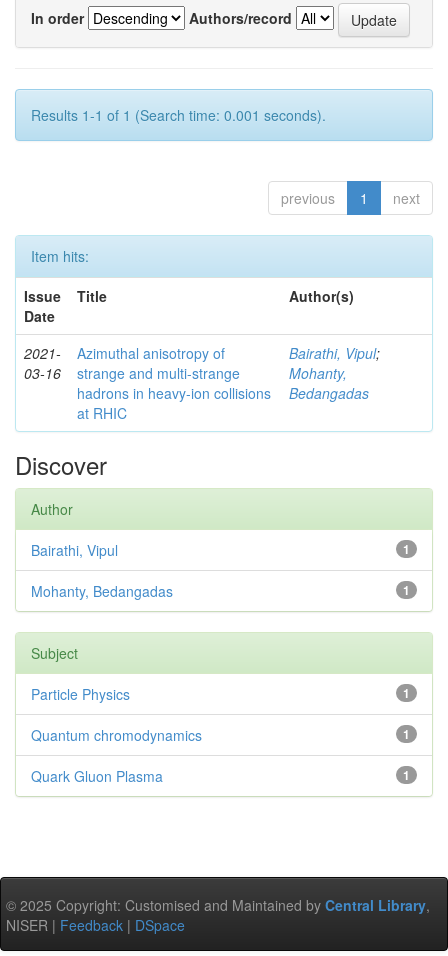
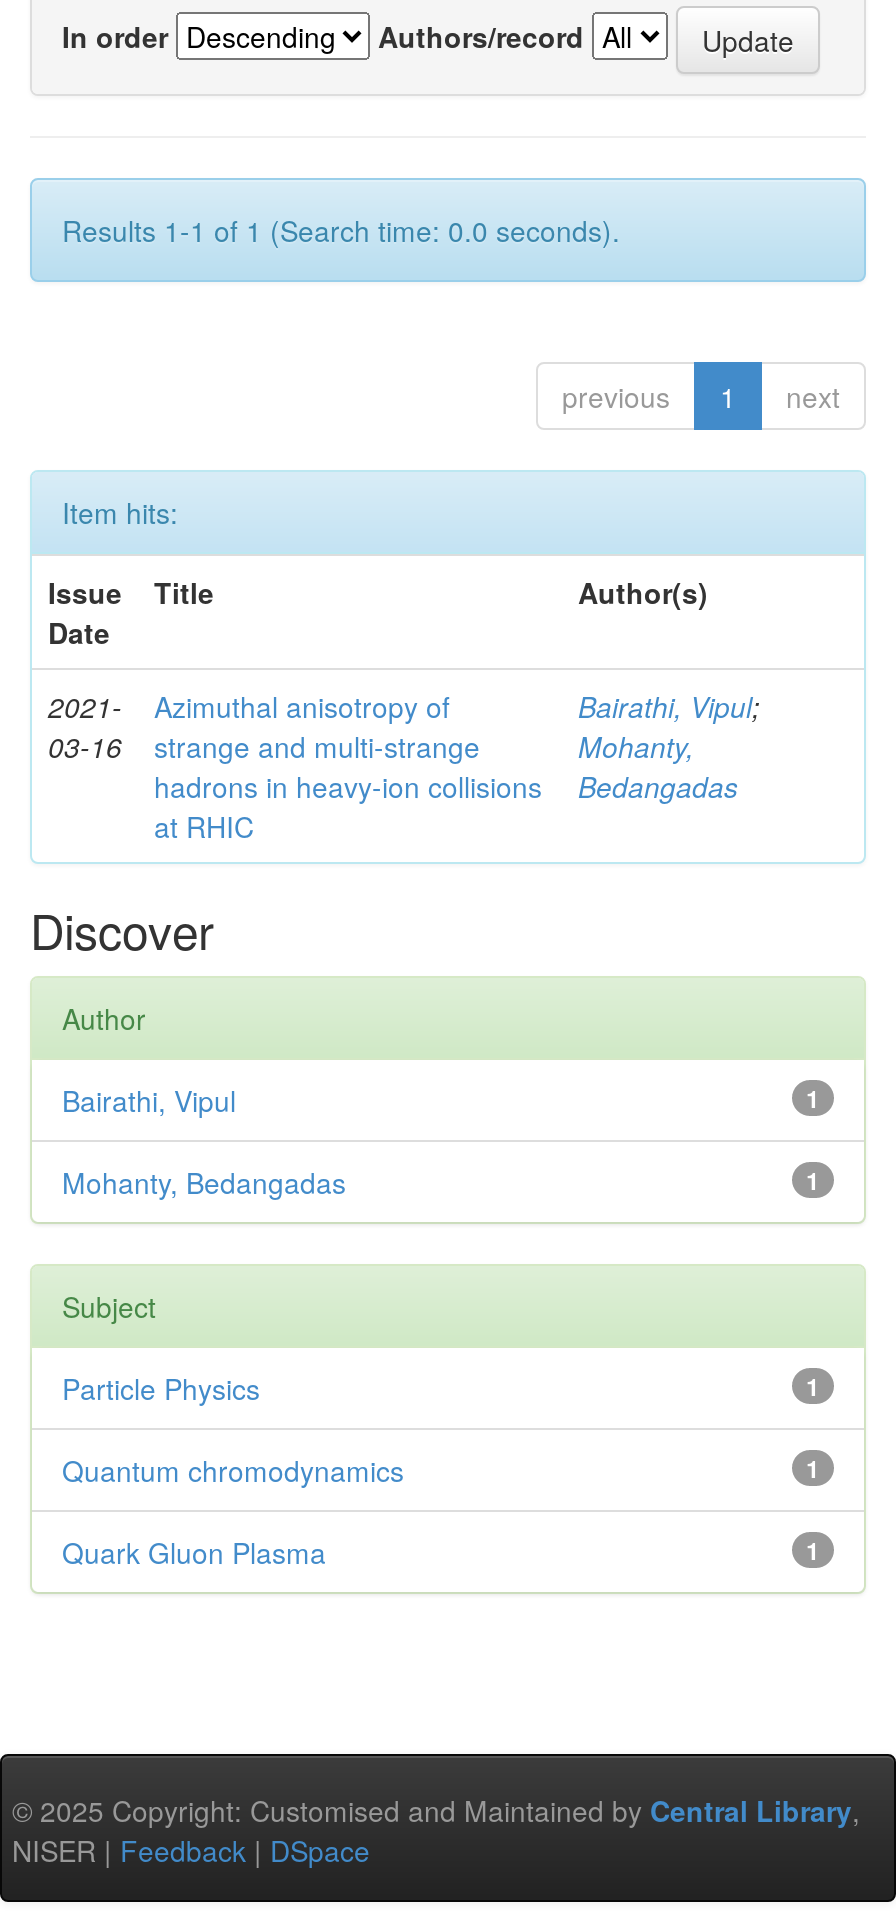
- Results 1-1 of 1 (Search time: 0.001 seconds).
+ Results 1-1 of 1 (Search time: 0.0 seconds).
